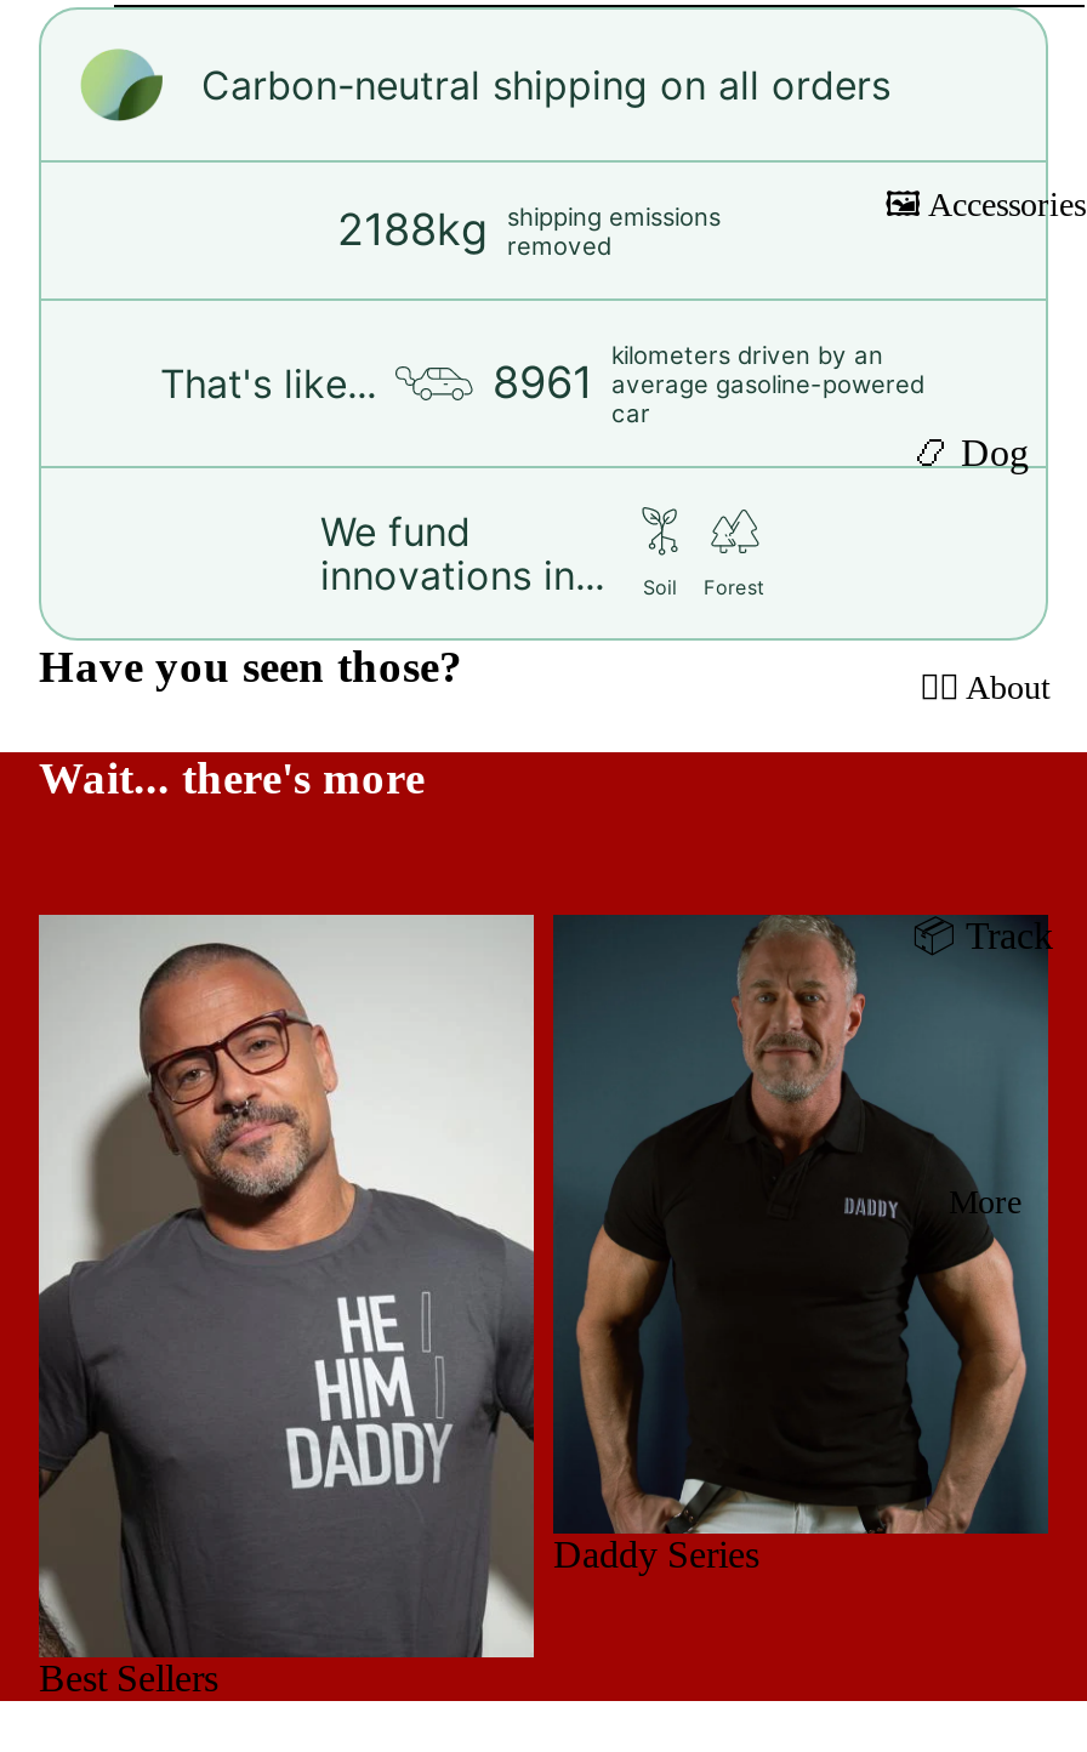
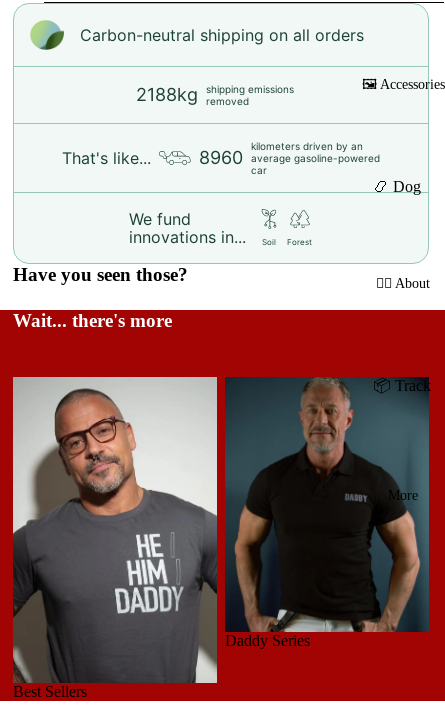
- 8961
+ 8960
